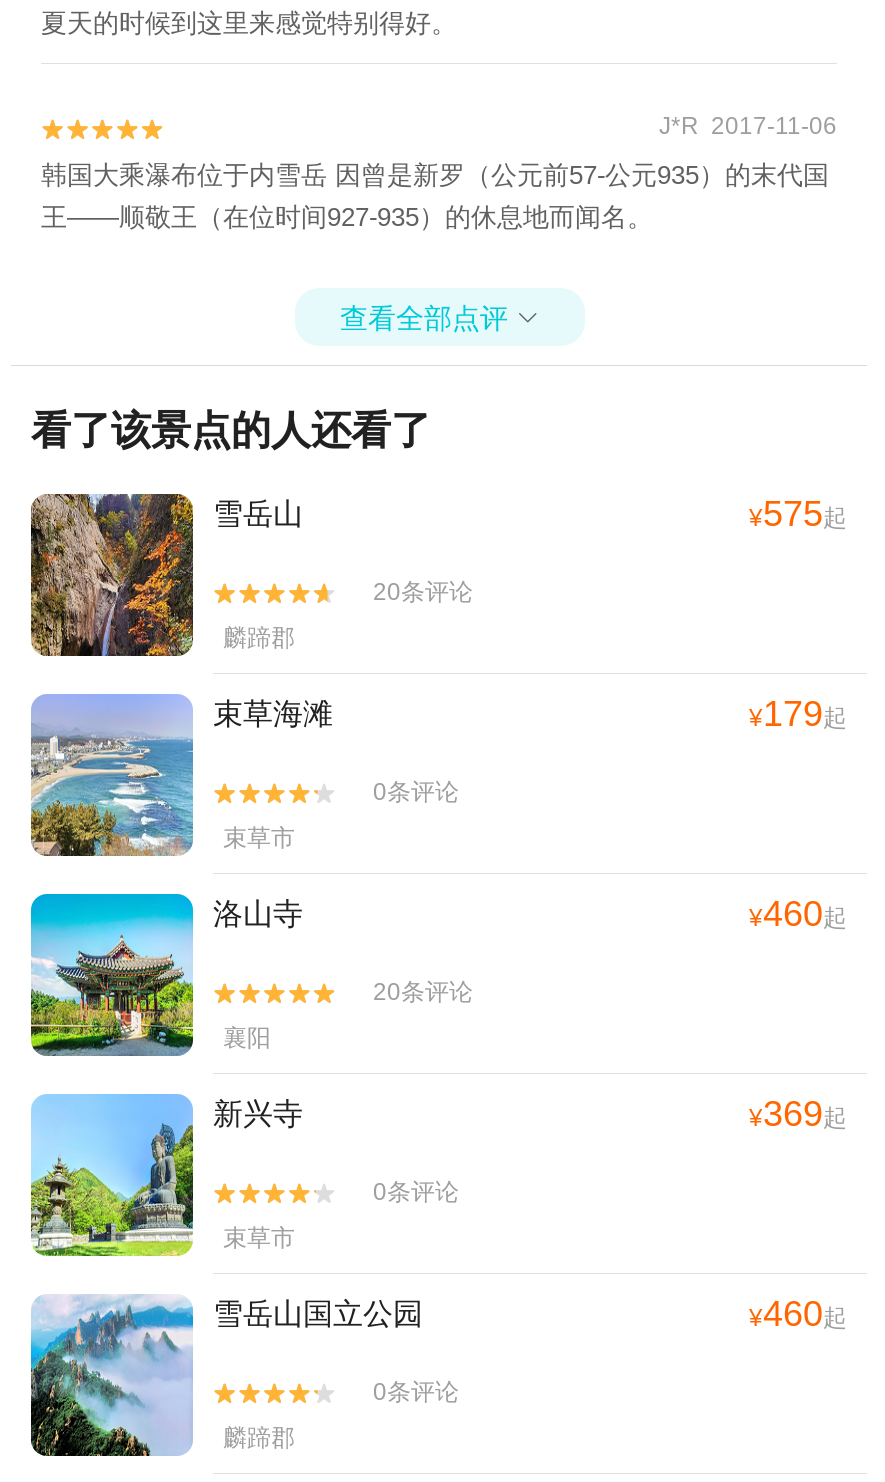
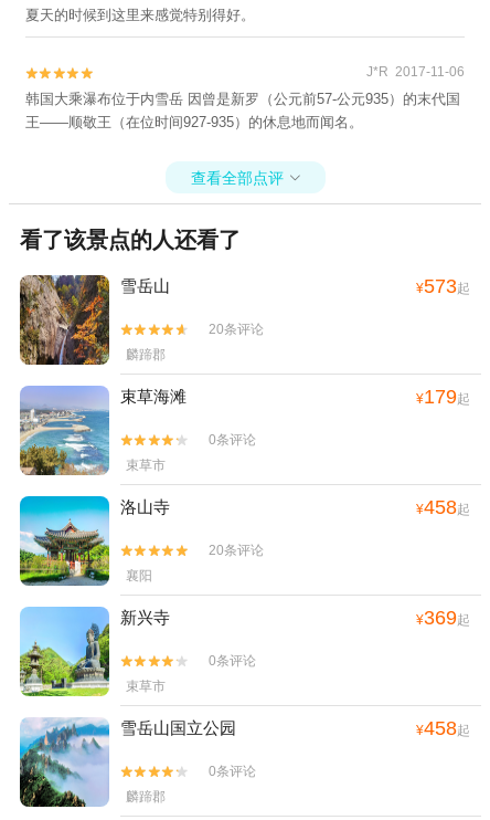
- ¥575起
+ ¥573起

- ¥460起
+ ¥458起

- ¥460起
+ ¥458起
